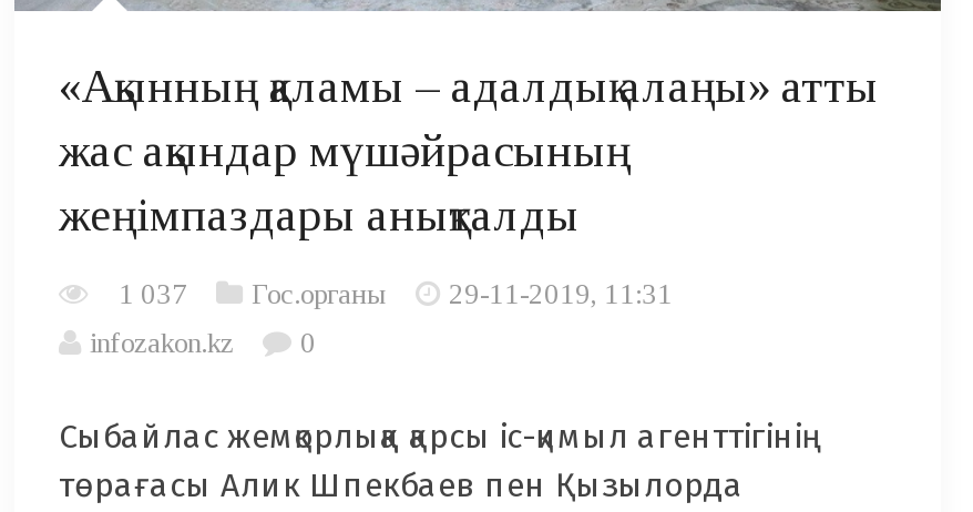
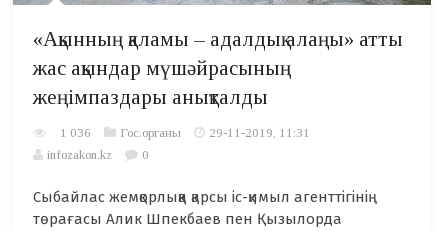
- 1 037 Гос.органы 29-11-2019, 11:31
+ 1 036 Гос.органы 29-11-2019, 11:31
